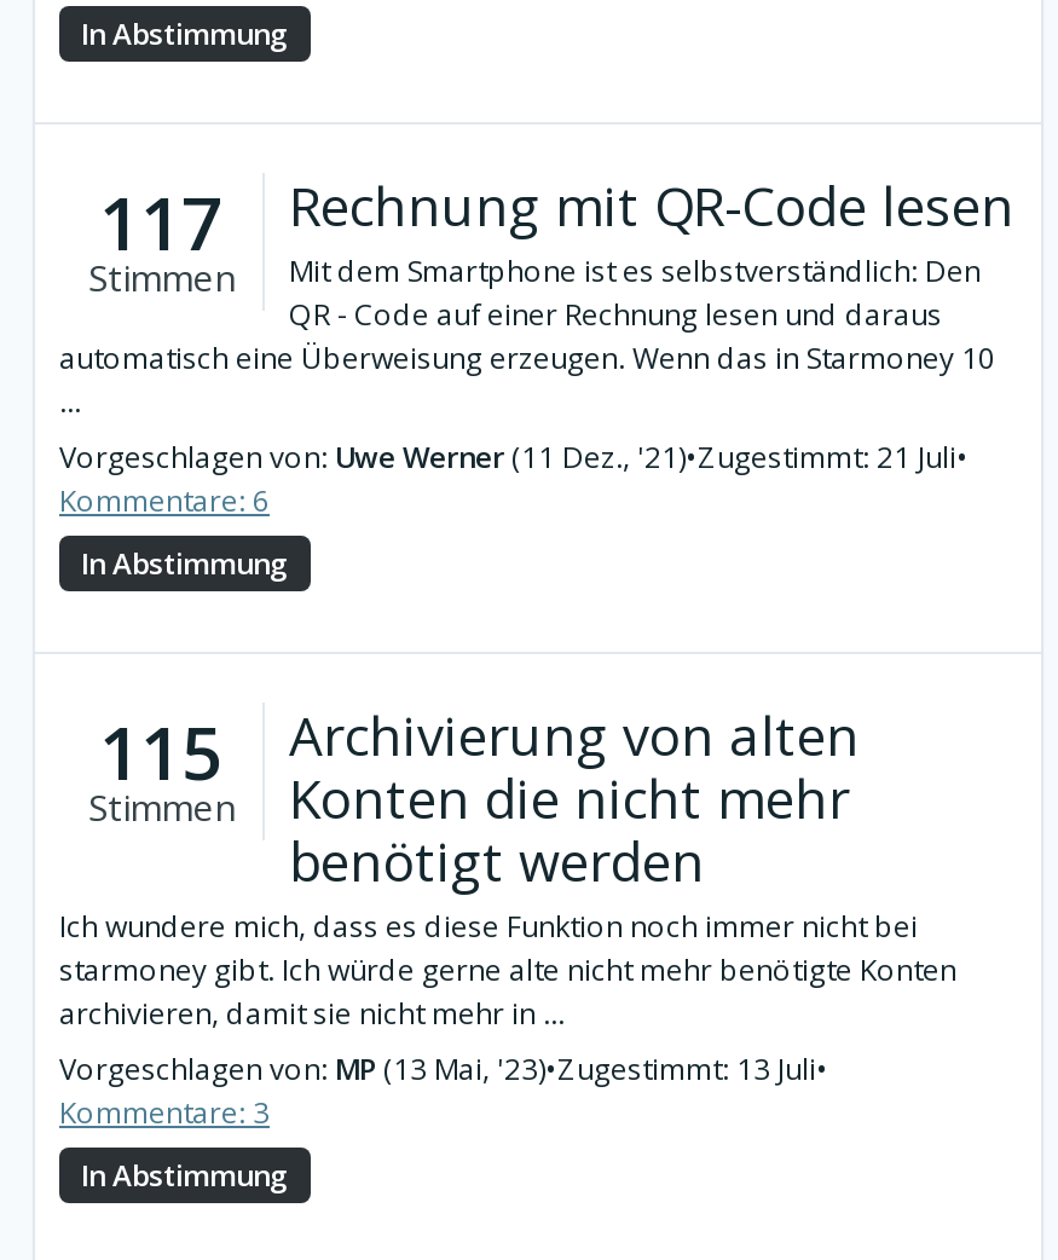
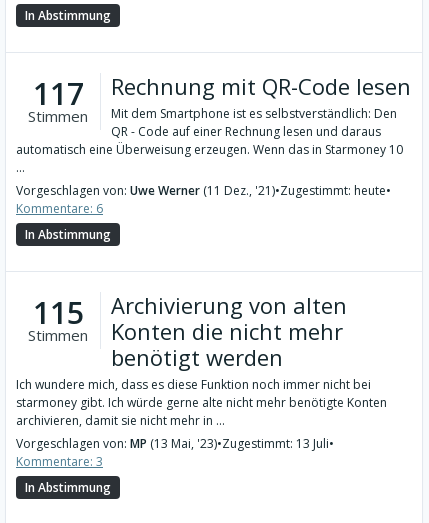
- Vorgeschlagen von: Uwe Werner (11 Dez., '21) •Zugestimmt: 21 Juli•
+ Vorgeschlagen von: Uwe Werner (11 Dez., '21) •Zugestimmt: heute•
